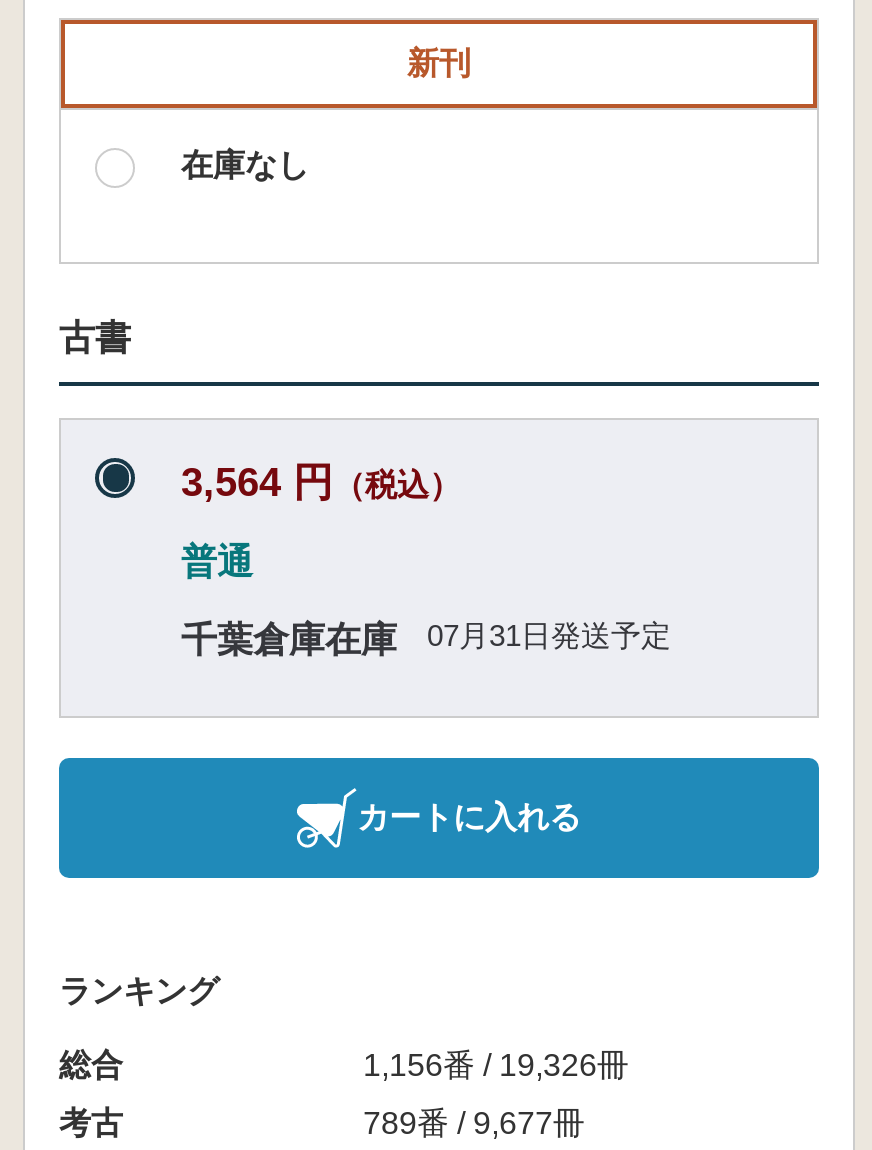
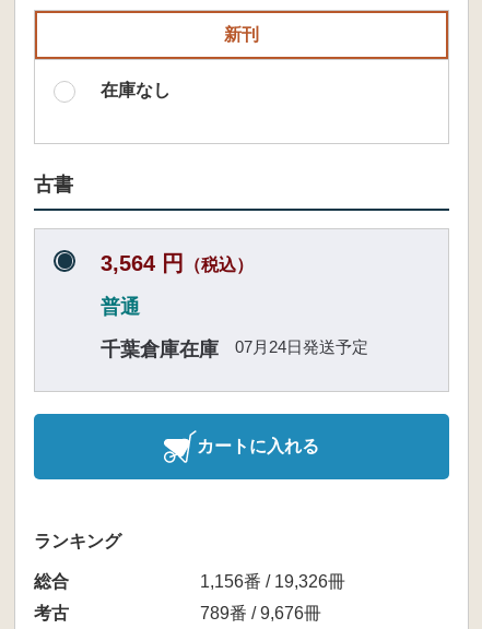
- 07月31日発送予定
+ 07月24日発送予定

- 789番 / 9,677冊
+ 789番 / 9,676冊
